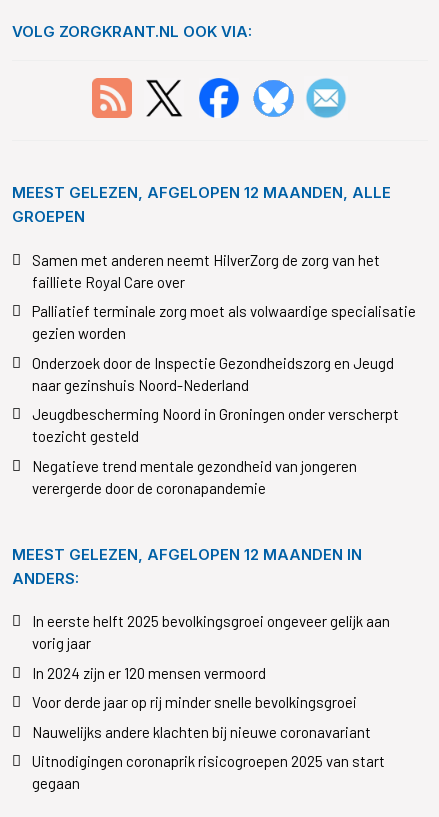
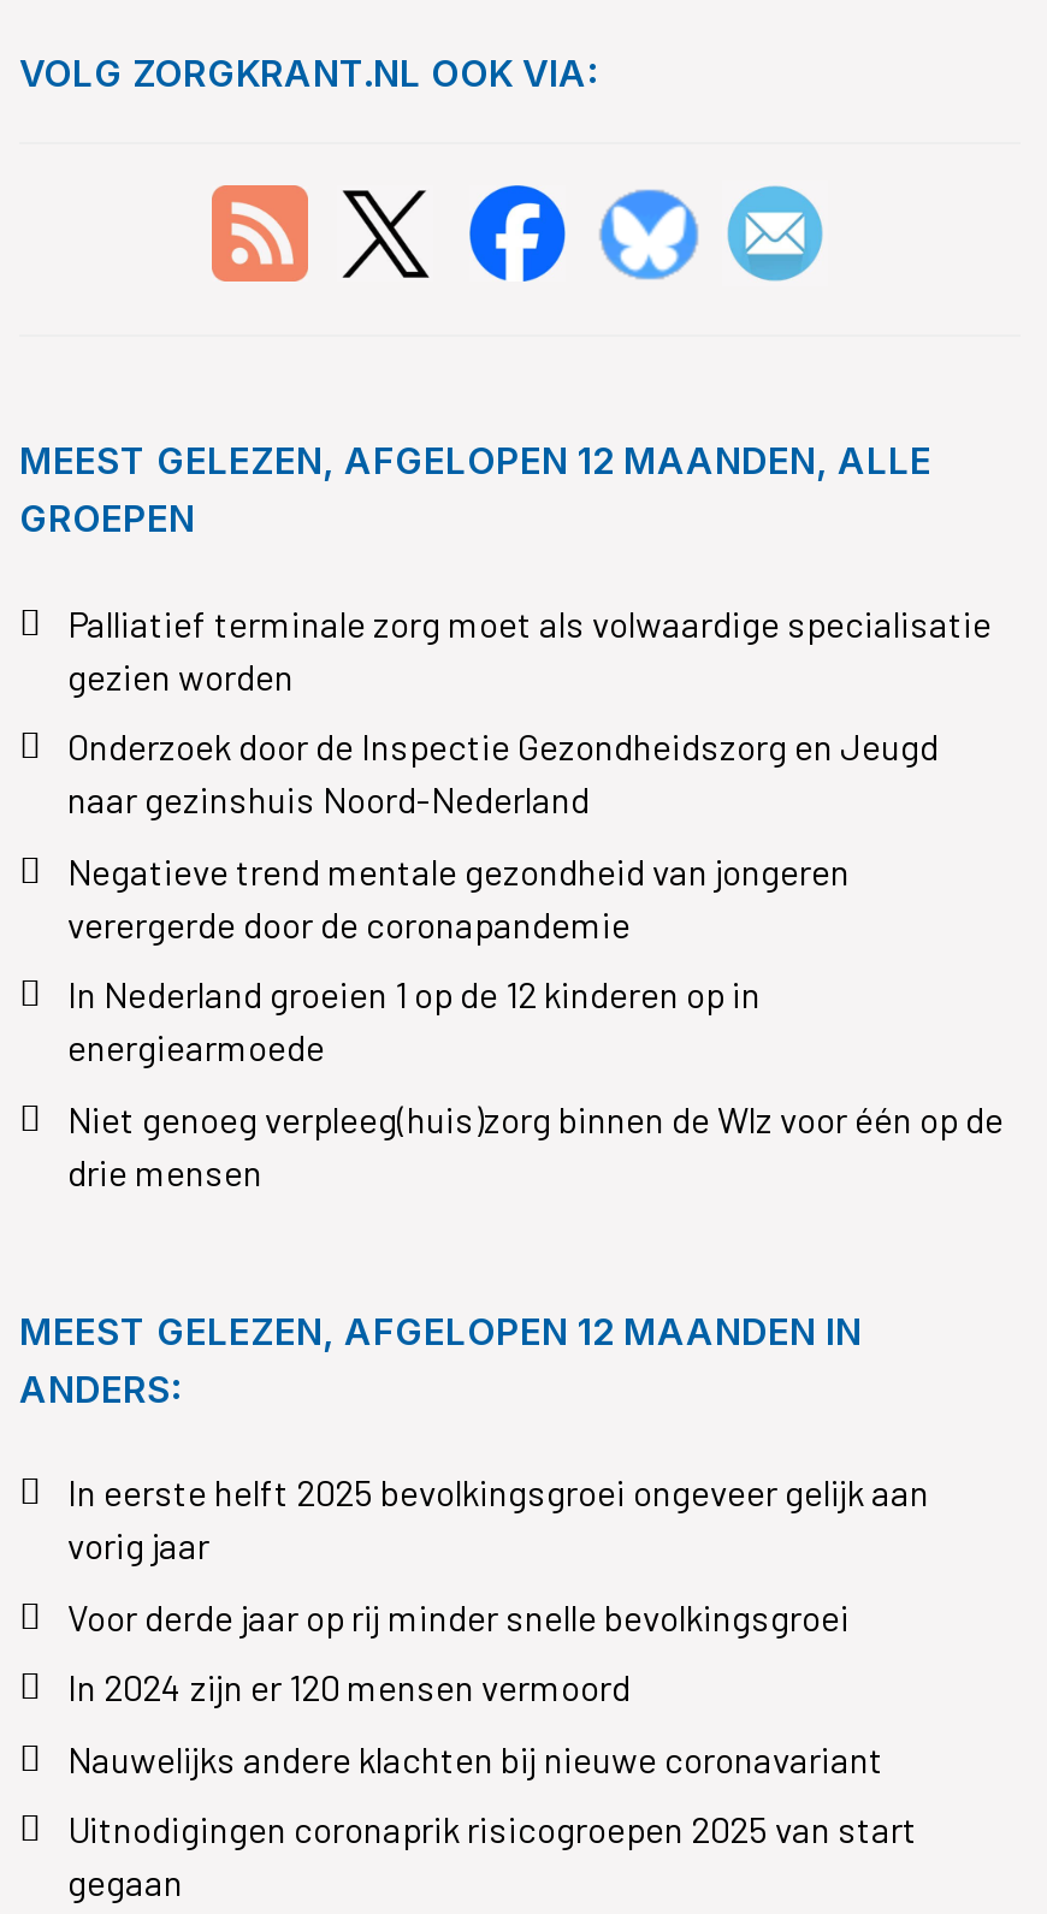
- Samen met anderen neemt HilverZorg de zorg van het
- failliete Royal Care over

moved up: Palliatief terminale zorg moet als volwaardige specialisatie | gezien worden | Onderzoek door de Inspectie Gezondheidszorg en Jeugd | naar gezinshuis Noord-Nederland

- Jeugdbescherming Noord in Groningen onder verscherpt
- toezicht gesteld

moved up: Negatieve trend mentale gezondheid van jongeren | verergerde door de coronapandemie

+ In Nederland groeien 1 op de 12 kinderen op in
+ energiearmoede
+ Niet genoeg verpleeg(huis)zorg binnen de Wlz voor één op de
+ drie mensen

moved down: In 2024 zijn er 120 mensen vermoord

moved up: Voor derde jaar op rij minder snelle bevolkingsgroei
